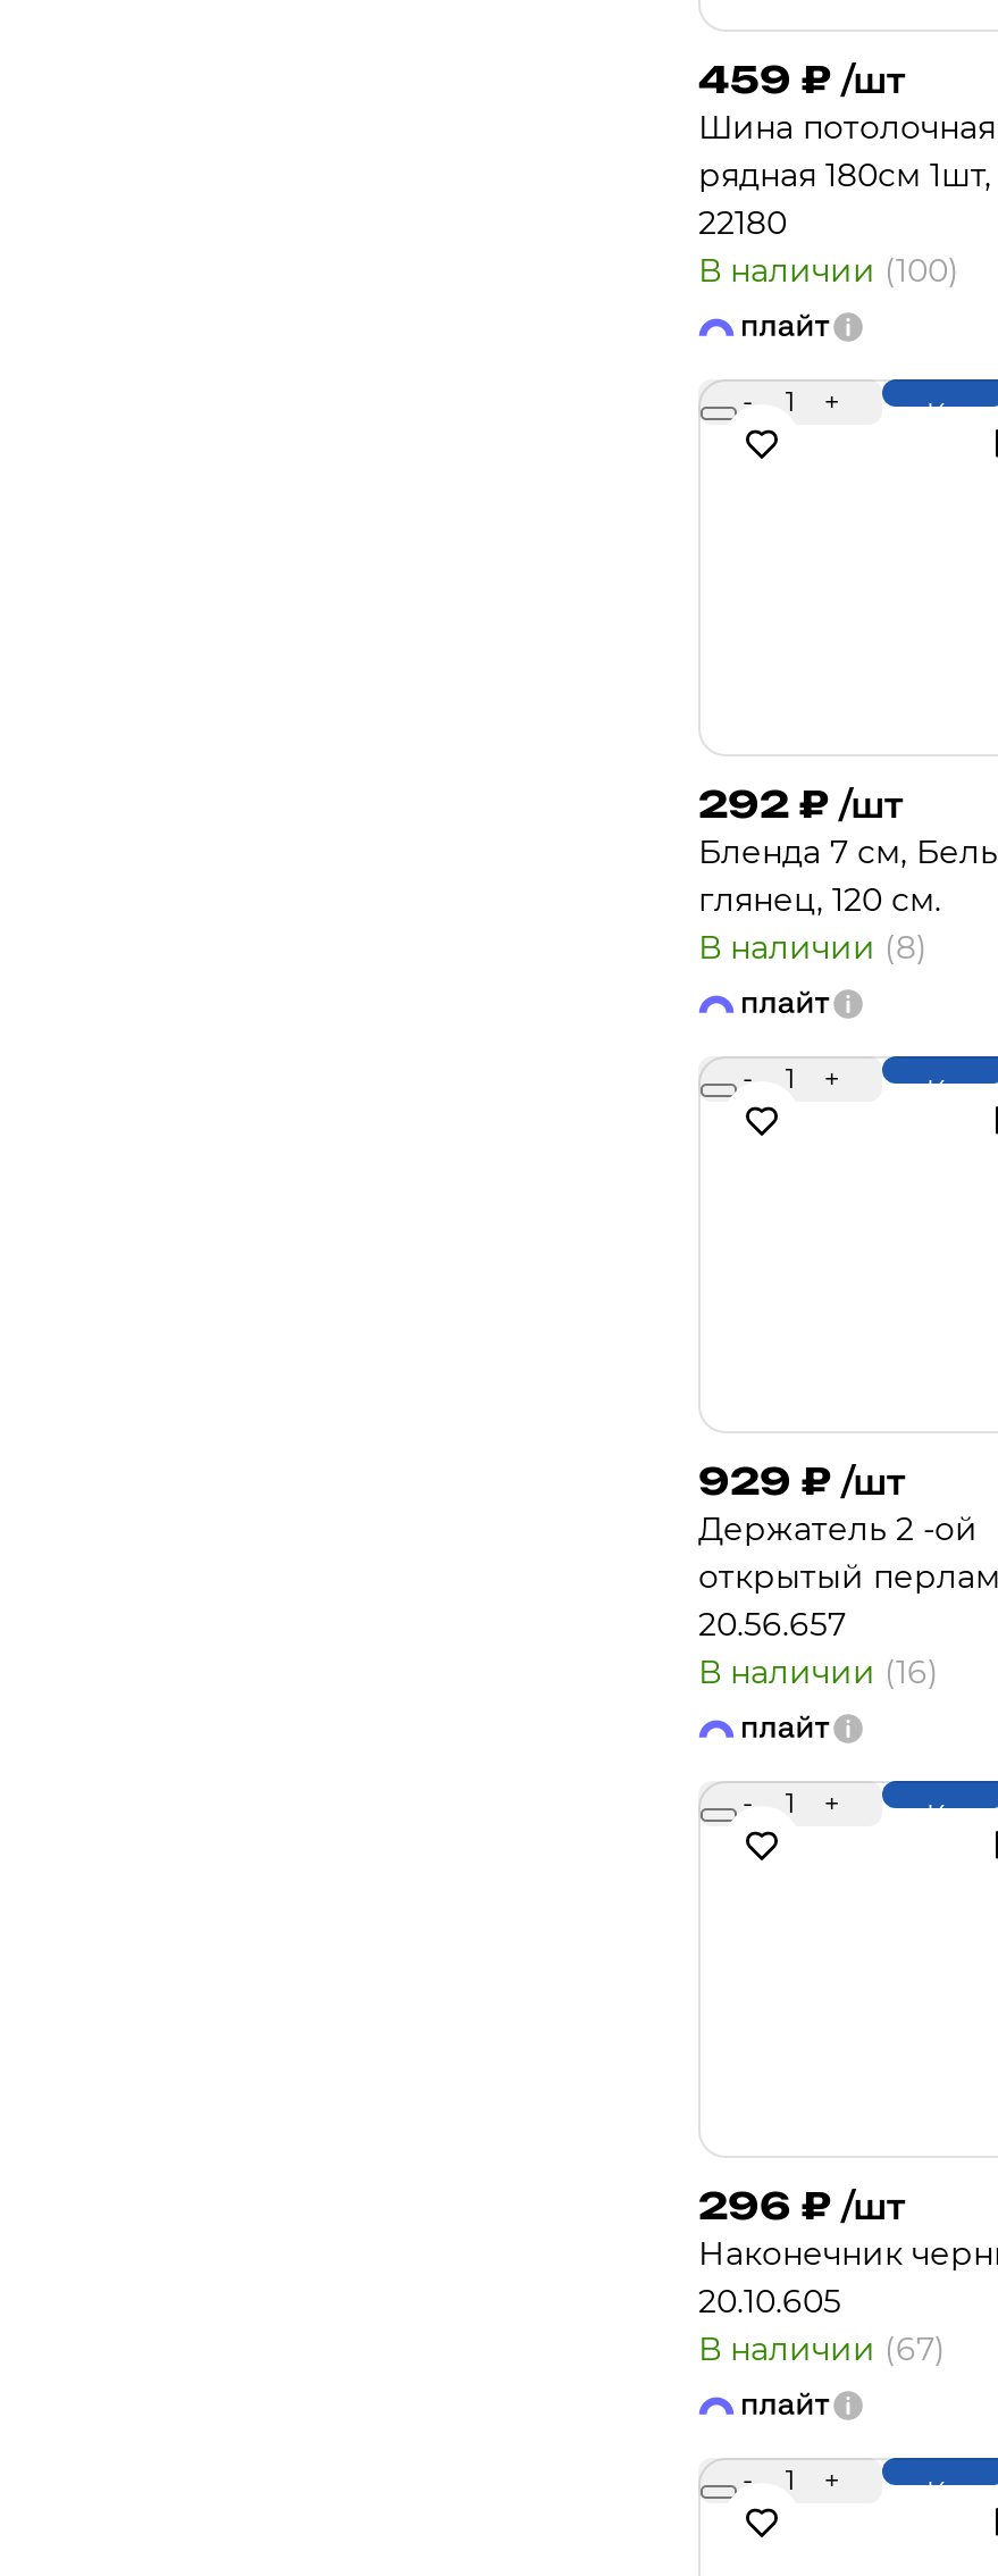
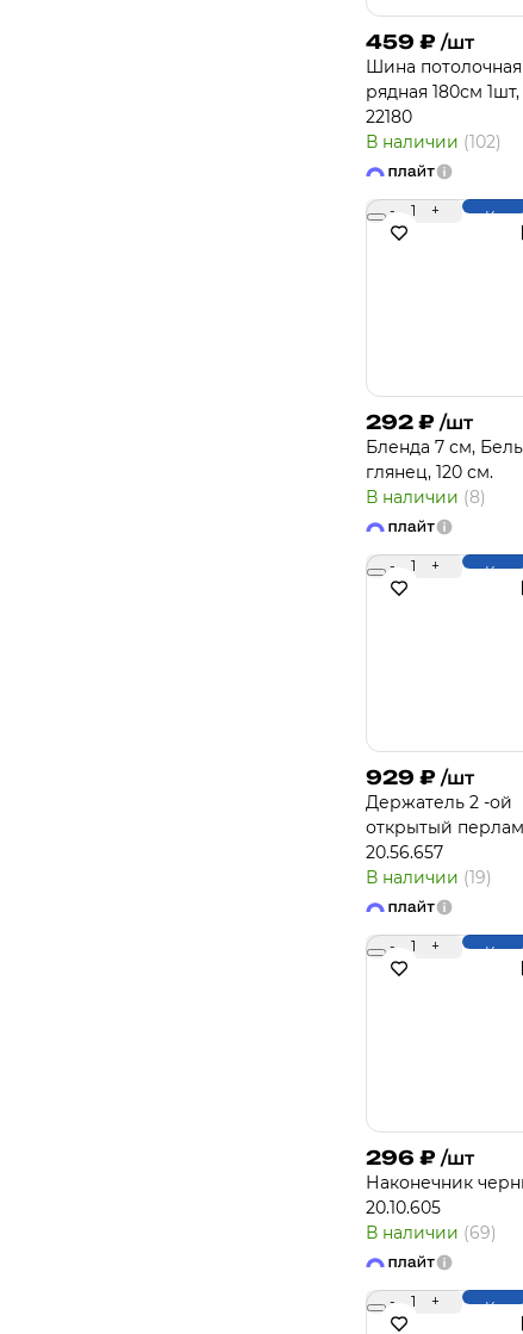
- В наличии (100)
+ В наличии (102)

- В наличии (16)
+ В наличии (19)

- В наличии (67)
+ В наличии (69)
